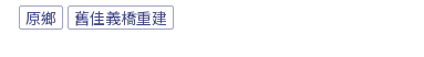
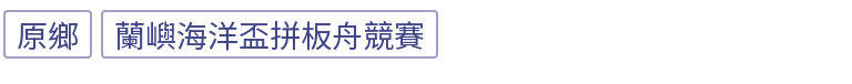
- 舊佳義橋重建
+ 蘭嶼海洋盃拼板舟競賽
